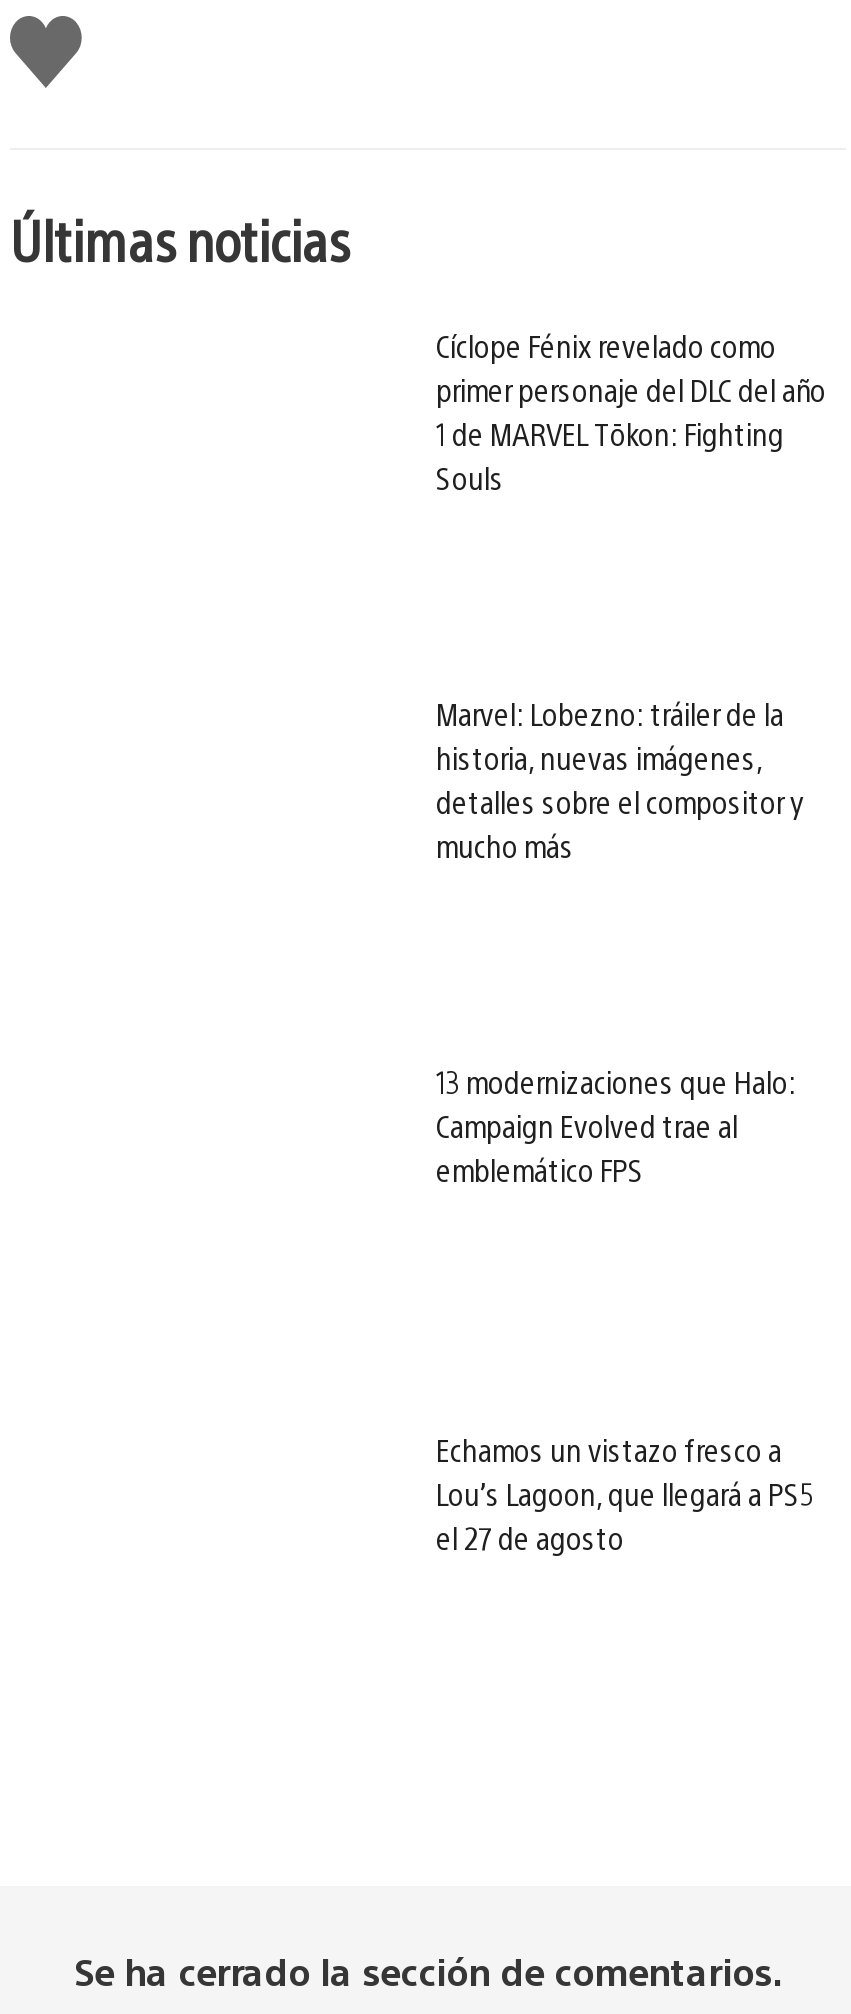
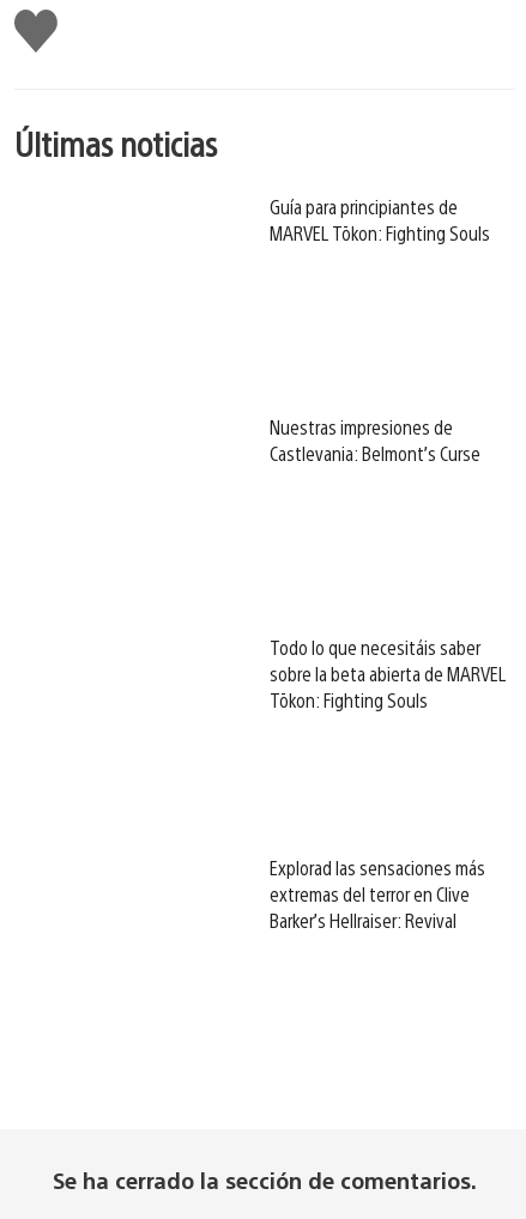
- Cíclope Fénix revelado como
- primer personaje del DLC del año
- 1 de MARVEL Tōkon: Fighting
- Souls
+ Guía para principiantes de
+ MARVEL Tōkon: Fighting Souls

- Marvel: Lobezno: tráiler de la
- historia, nuevas imágenes,
- detalles sobre el compositor y
- mucho más
+ Nuestras impresiones de
+ Castlevania: Belmont’s Curse

- 13 modernizaciones que Halo:
- Campaign Evolved trae al
- emblemático FPS
+ Todo lo que necesitáis saber
+ sobre la beta abierta de MARVEL
+ Tōkon: Fighting Souls

- Echamos un vistazo fresco a
- Lou’s Lagoon, que llegará a PS5
- el 27 de agosto
+ Explorad las sensaciones más
+ extremas del terror en Clive
+ Barker’s Hellraiser: Revival
